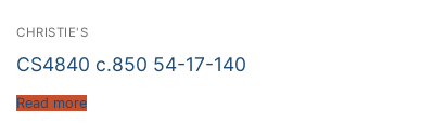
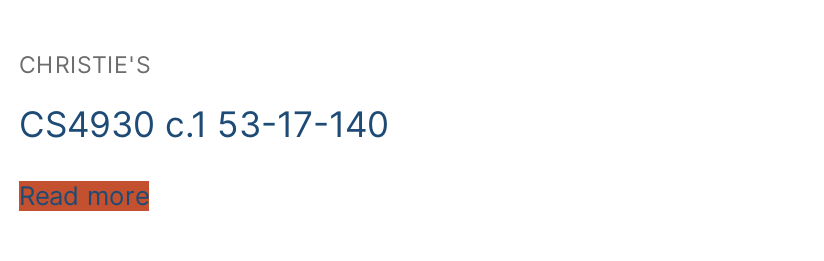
- CS4840 c.850 54-17-140
+ CS4930 c.1 53-17-140
